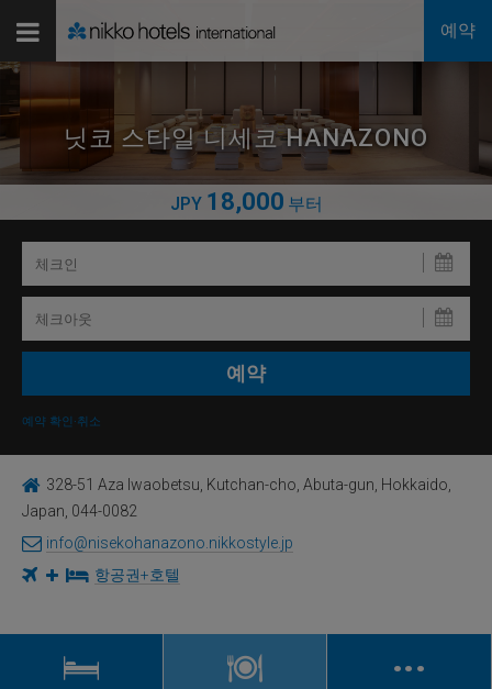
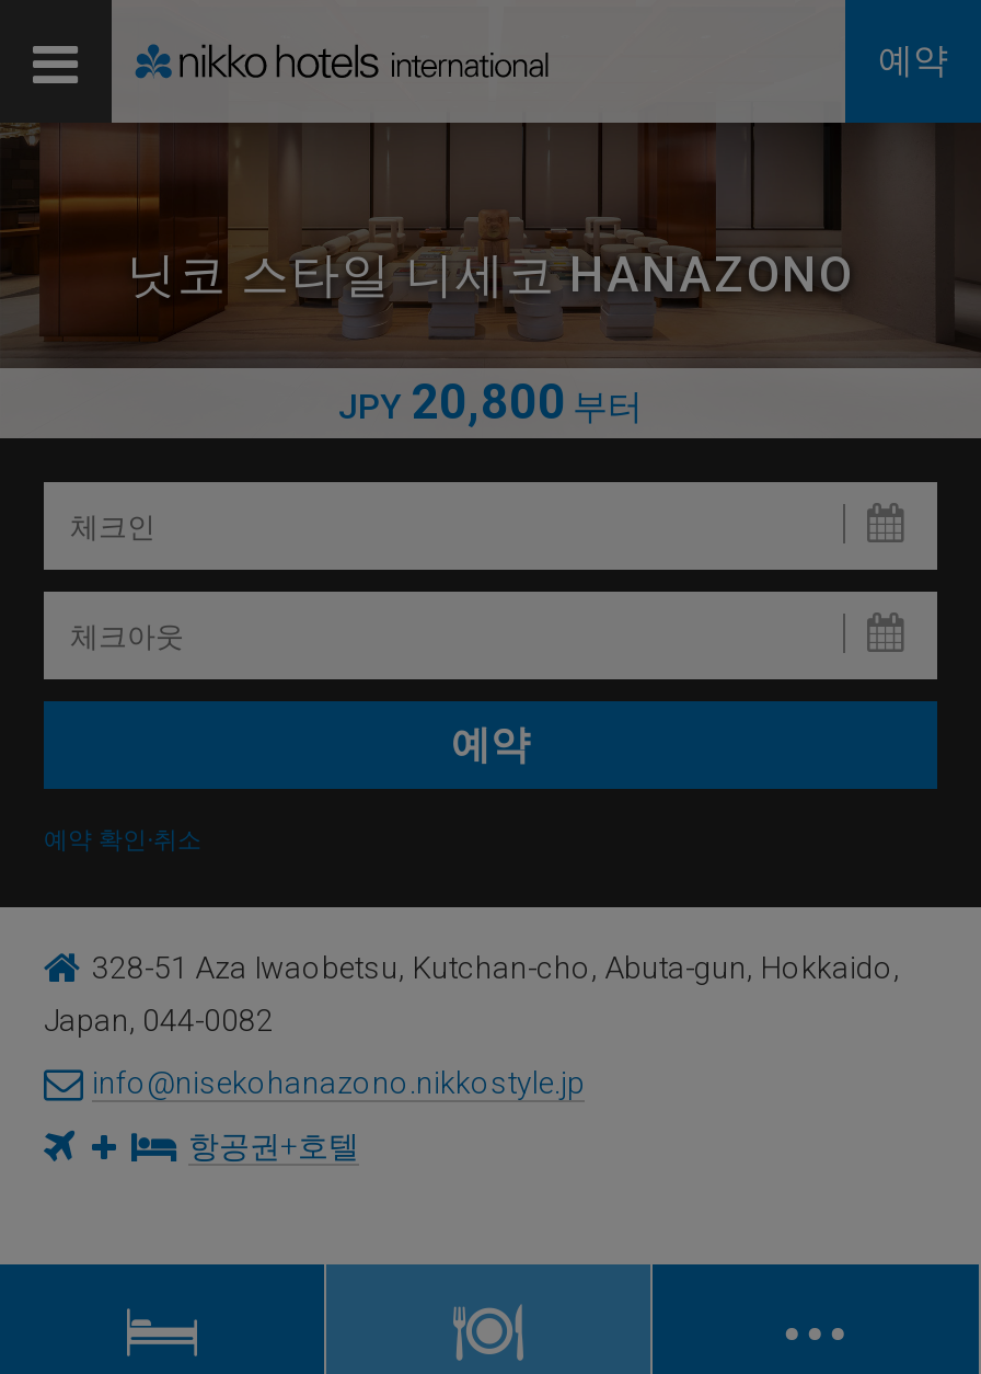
- JPY 18,000 부터
+ JPY 20,800 부터
